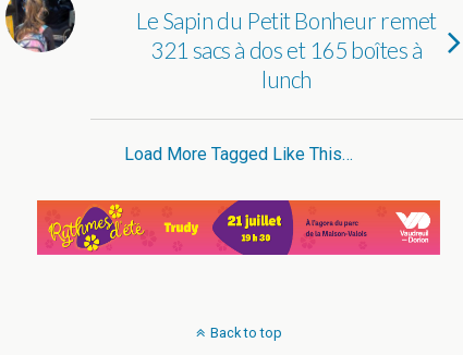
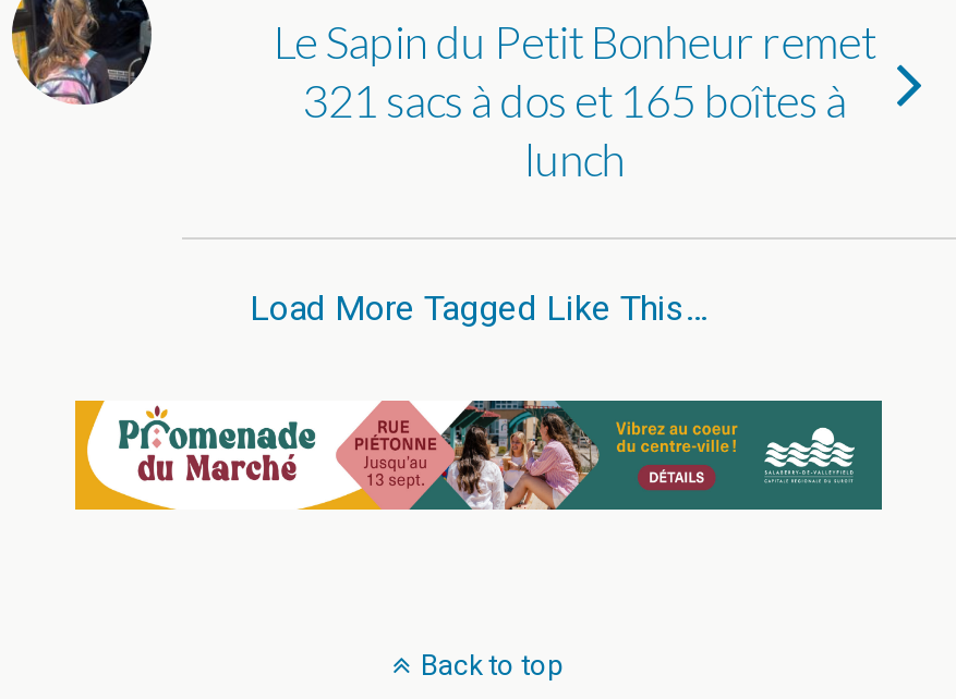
- [image]
+ [image]
